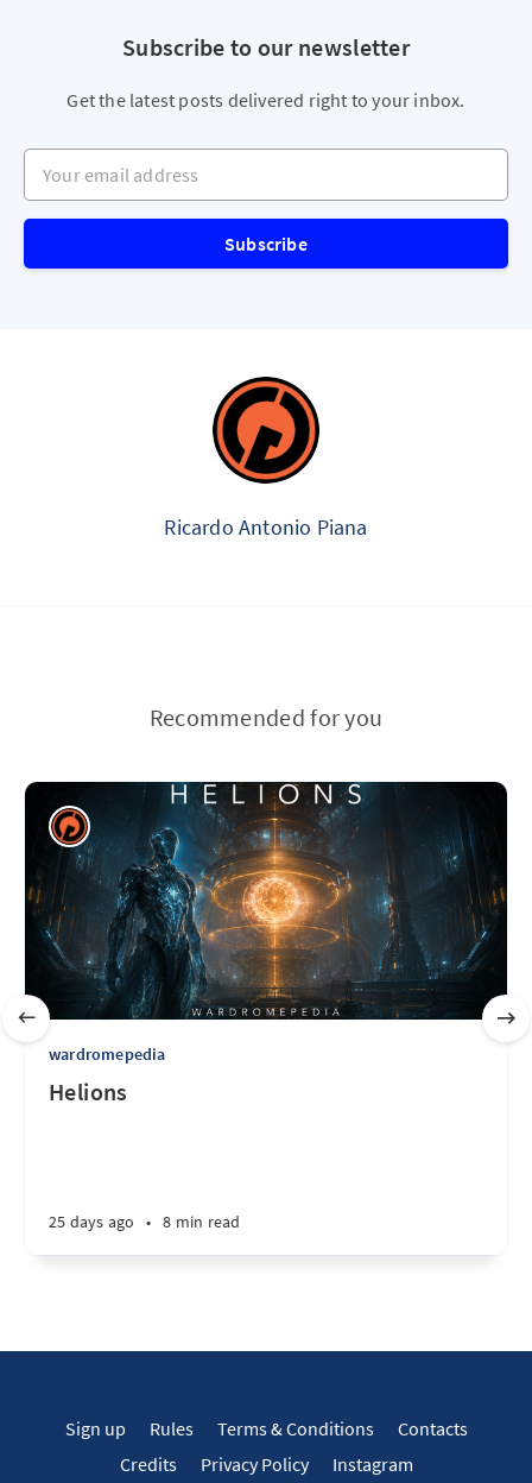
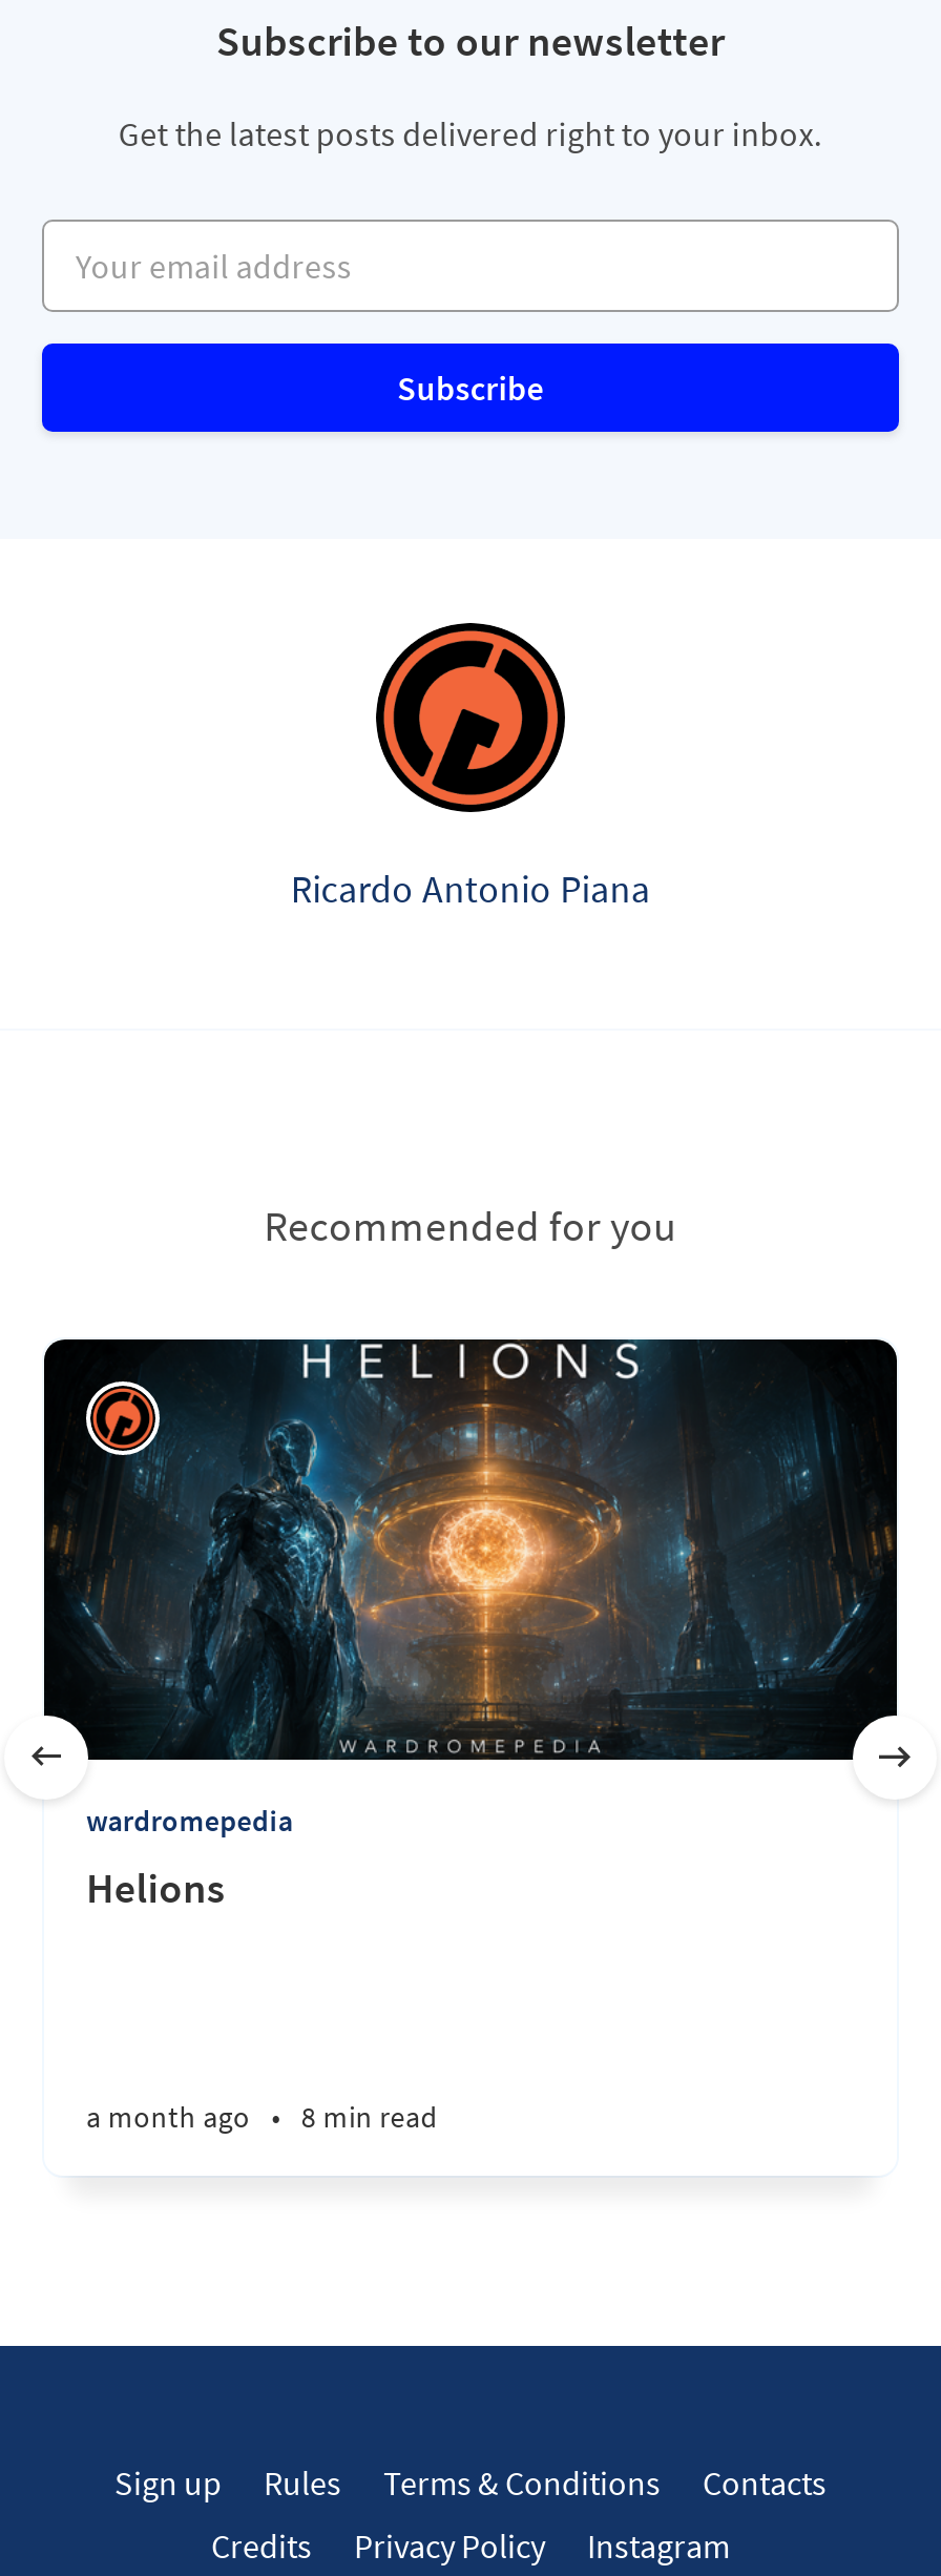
- 25 days ago • 8 min read
+ a month ago • 8 min read
